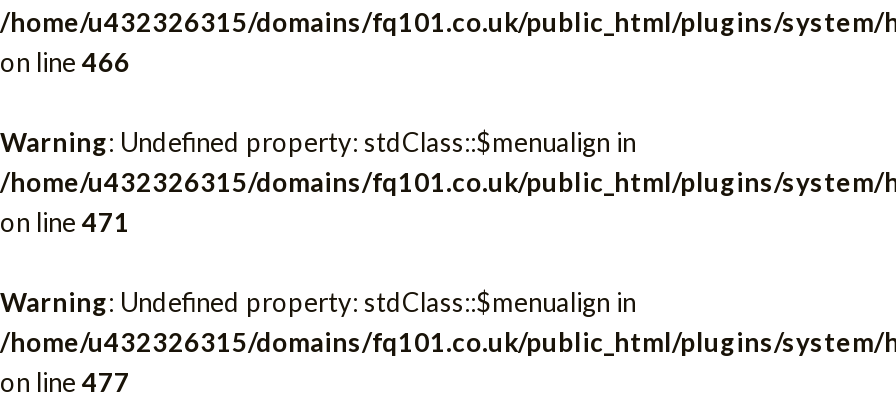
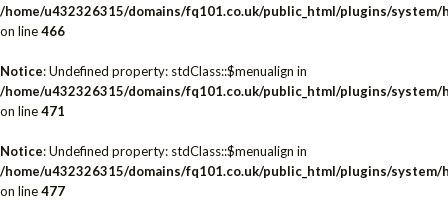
- Warning: Undefined property: stdClass::$menualign in
+ Notice: Undefined property: stdClass::$menualign in

- Warning: Undefined property: stdClass::$menualign in
+ Notice: Undefined property: stdClass::$menualign in
